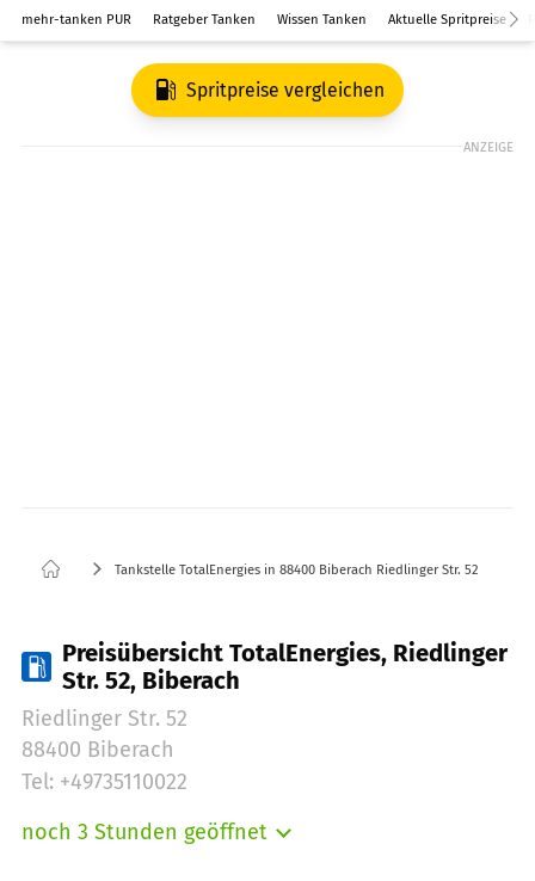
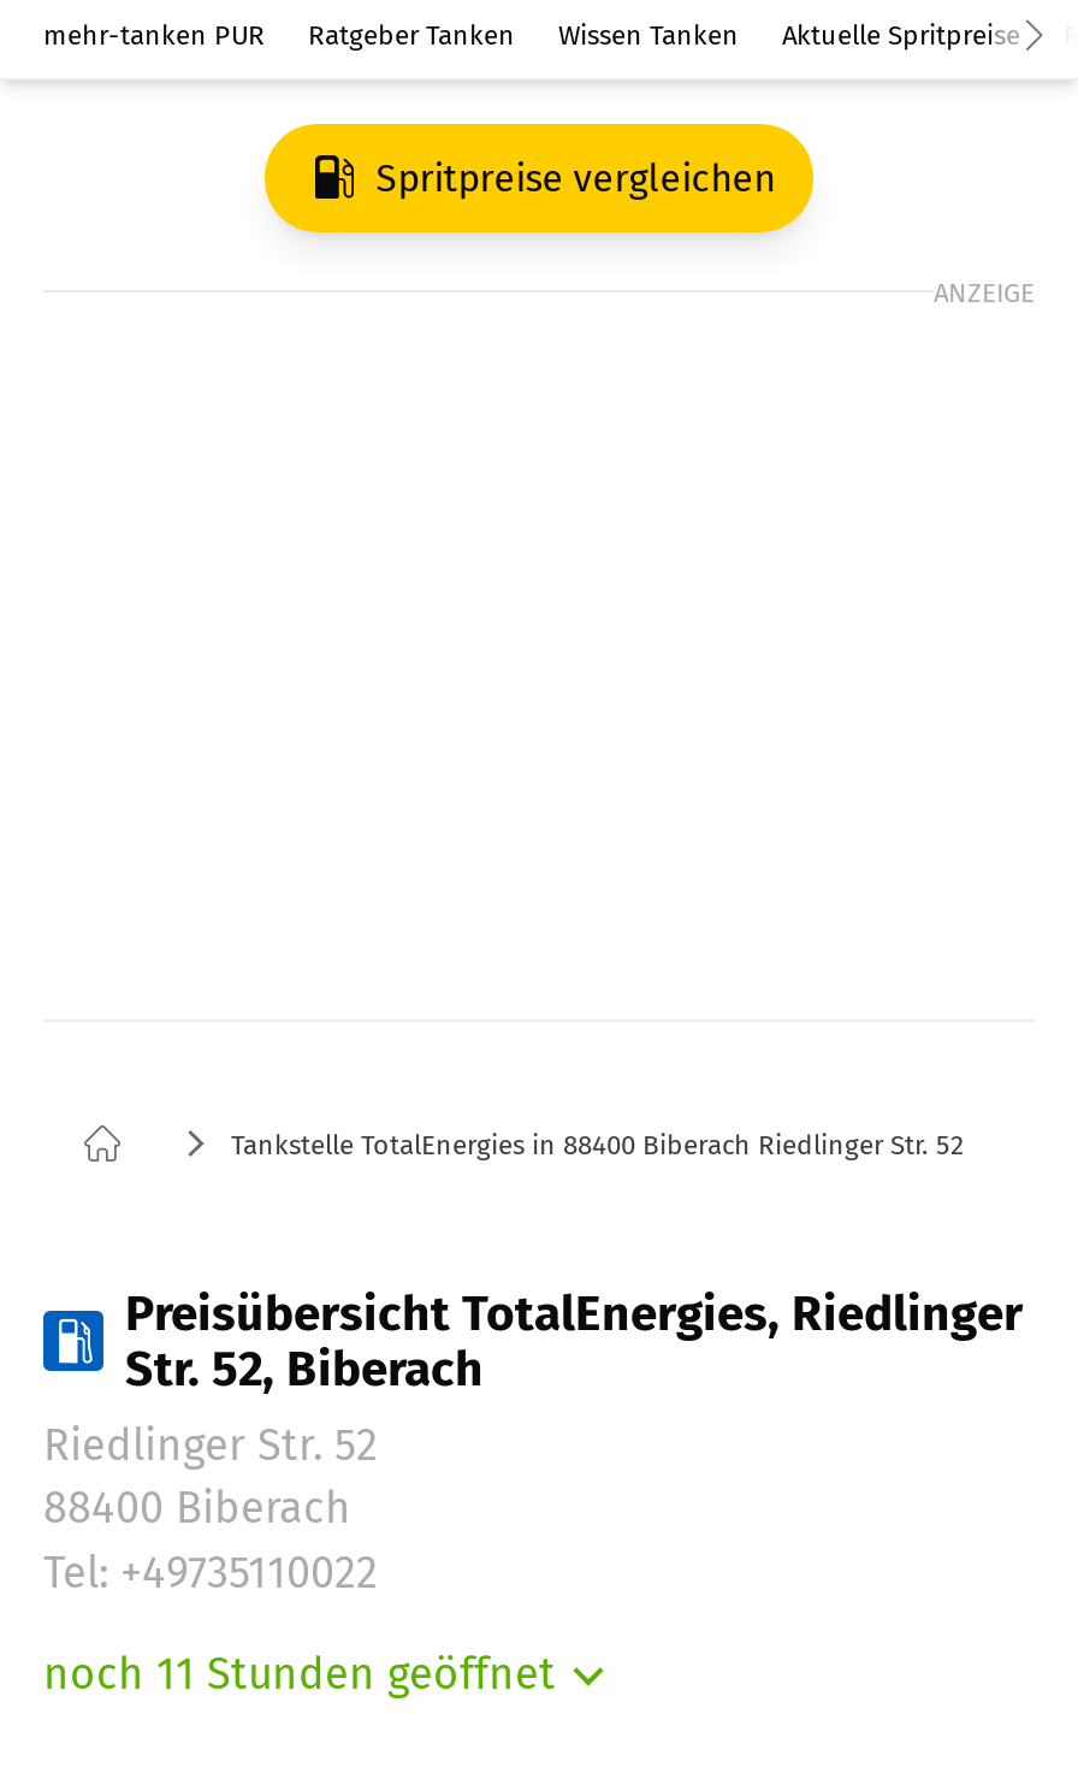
- noch 3 Stunden geöffnet
+ noch 11 Stunden geöffnet
